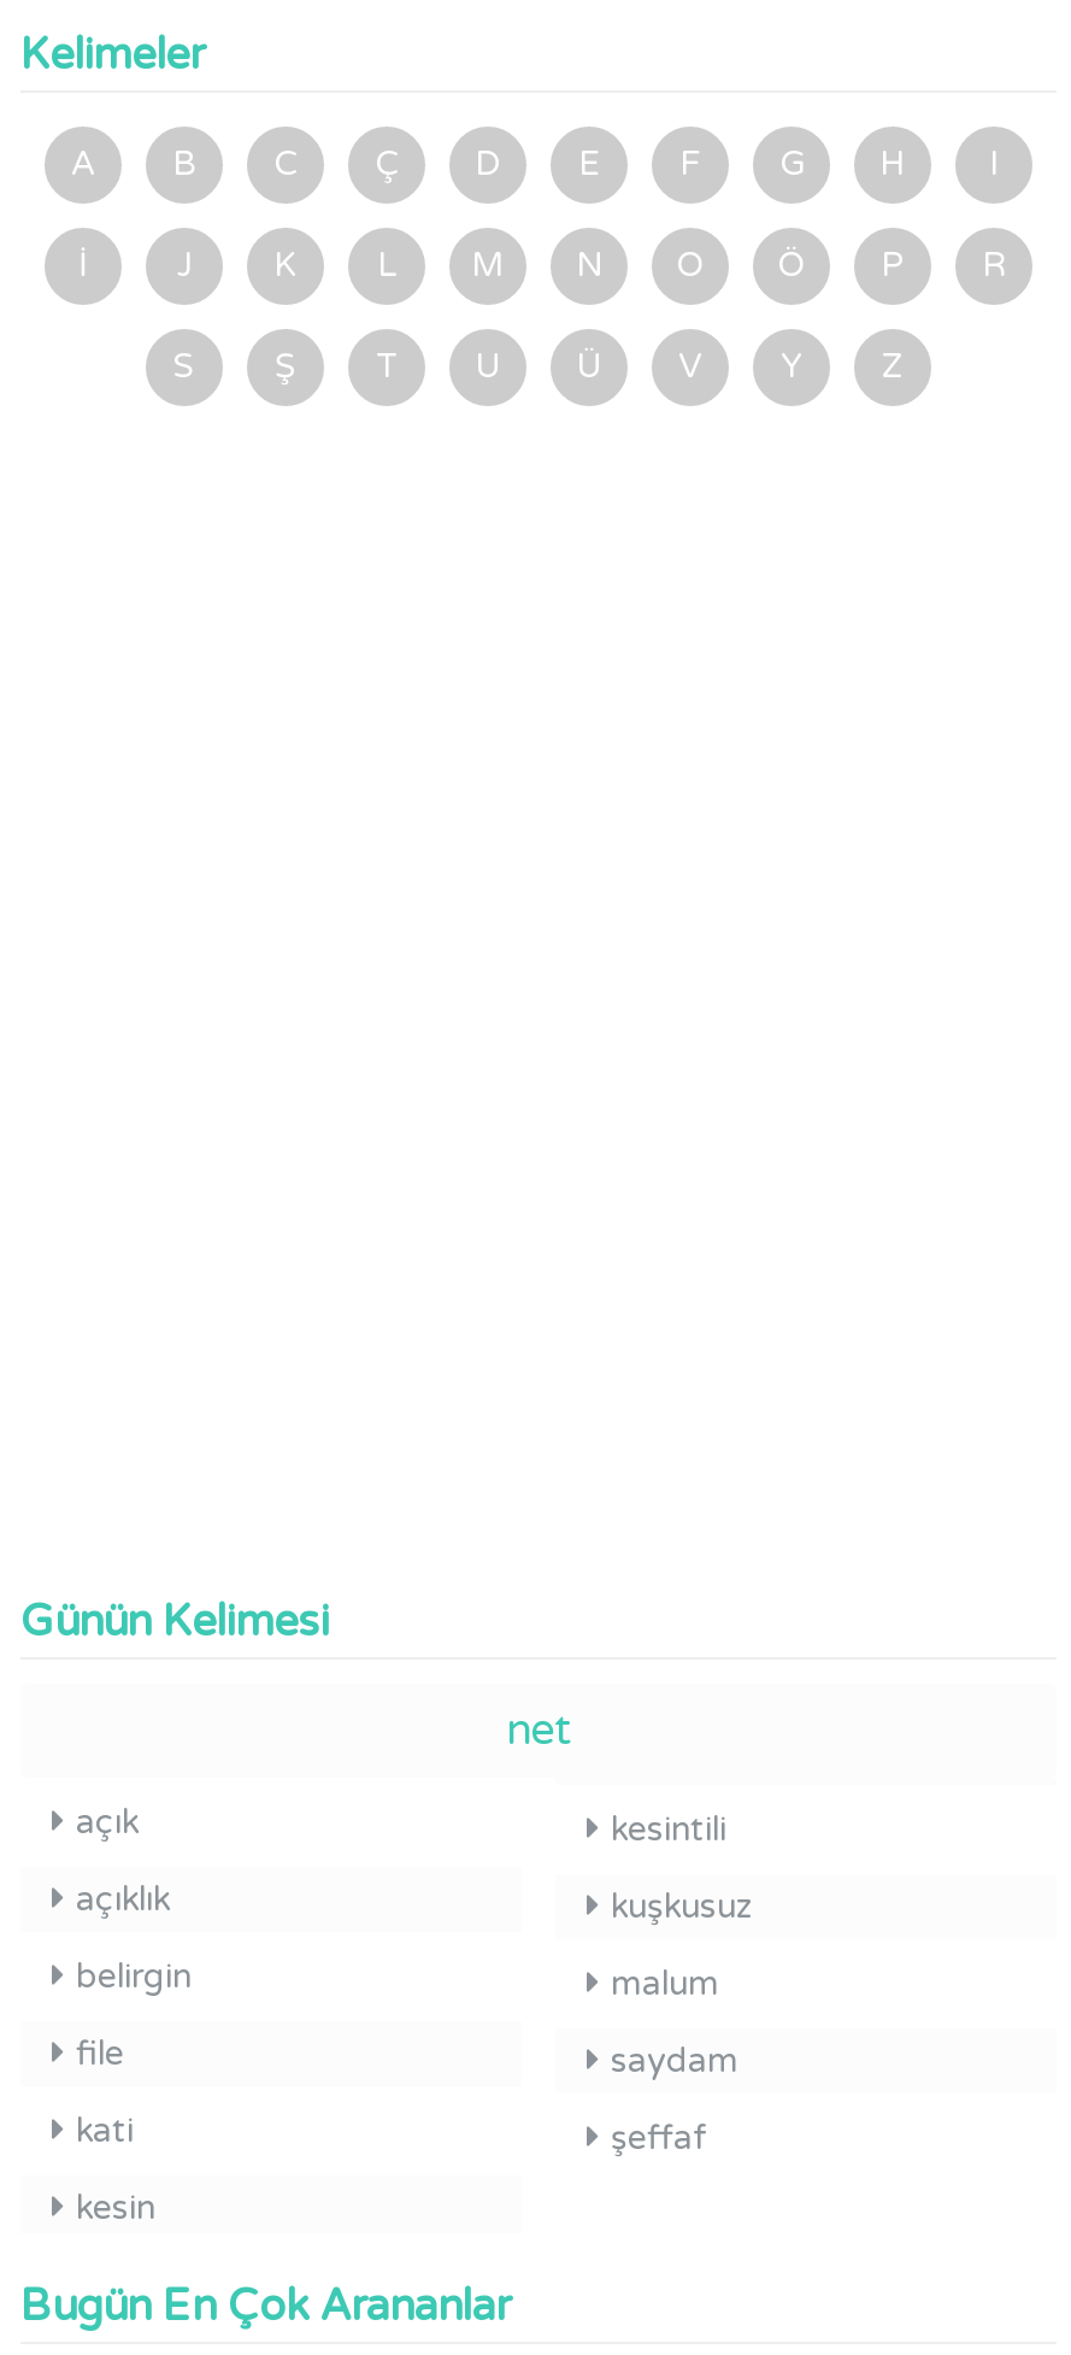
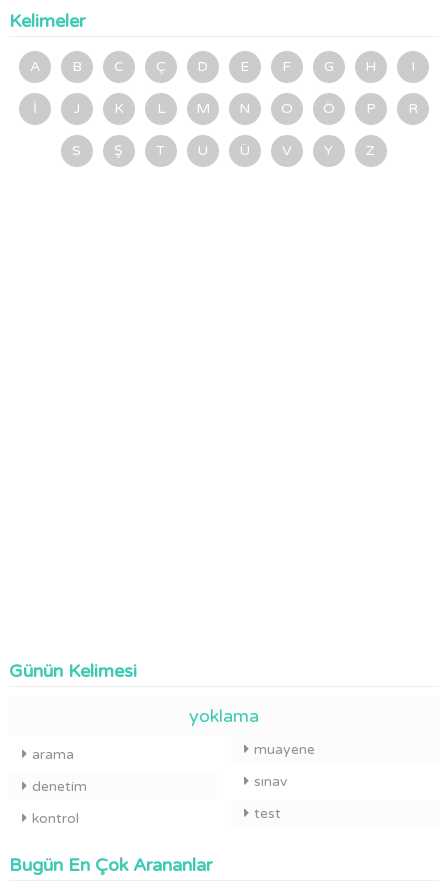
- net
- açık
- açıklık
- belirgin
- file
- kati
- kesin
+ yoklama
+ arama
+ denetim
+ kontrol

- kesintili
- kuşkusuz
- malum
- saydam
- şeffaf
+ muayene
+ sınav
+ test
